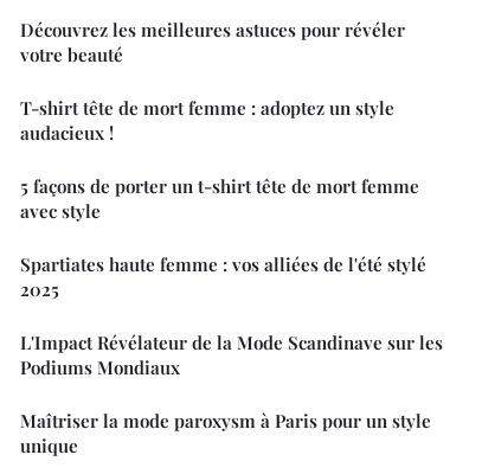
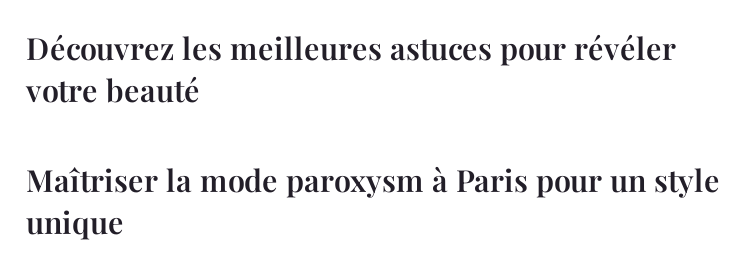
- T-shirt tête de mort femme : adoptez un style
- audacieux !
- 5 façons de porter un t-shirt tête de mort femme
- avec style
- Spartiates haute femme : vos alliées de l'été stylé
- 2025
- L'Impact Révélateur de la Mode Scandinave sur les
- Podiums Mondiaux
